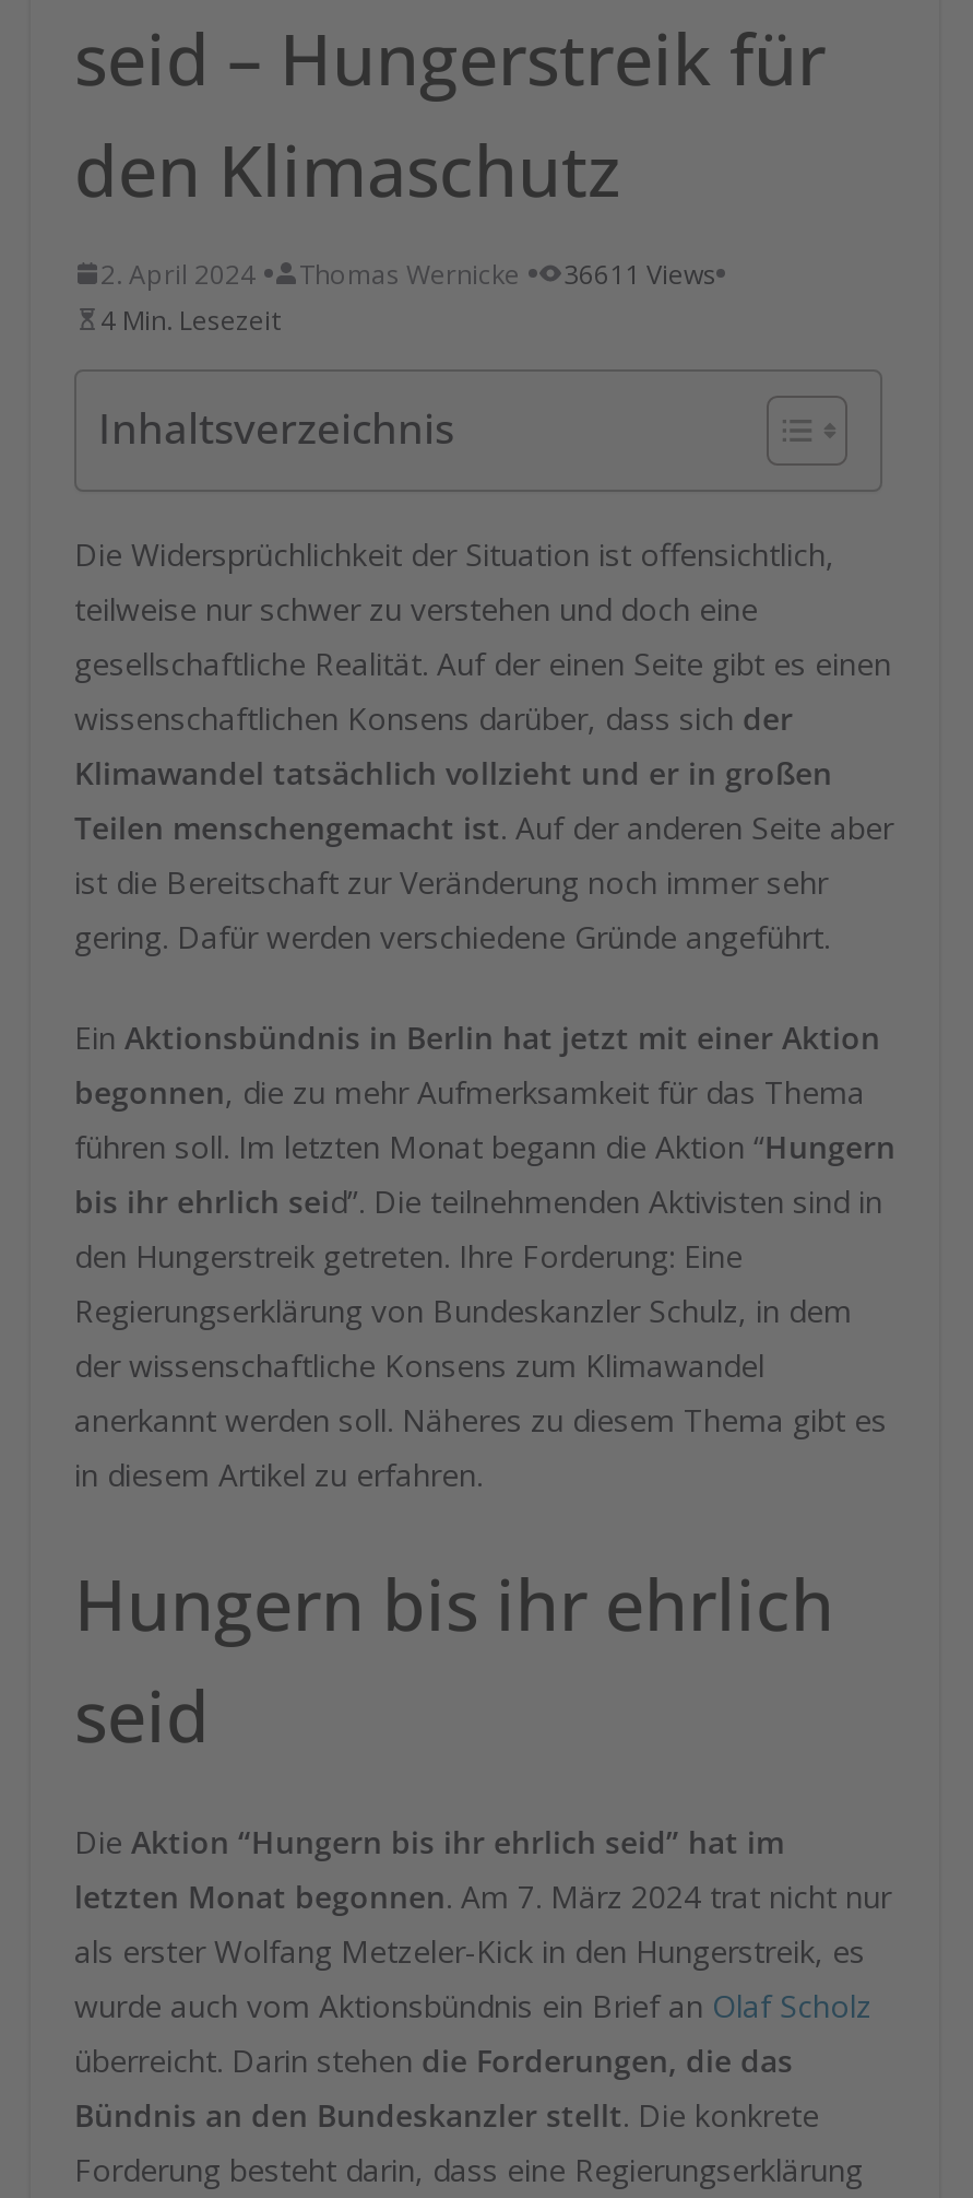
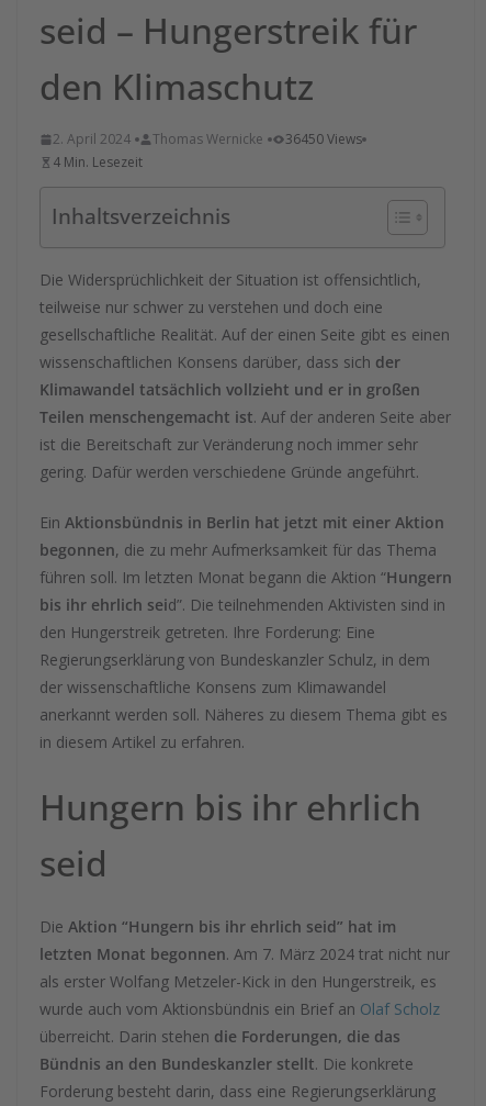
- 36611 Views
+ 36450 Views
